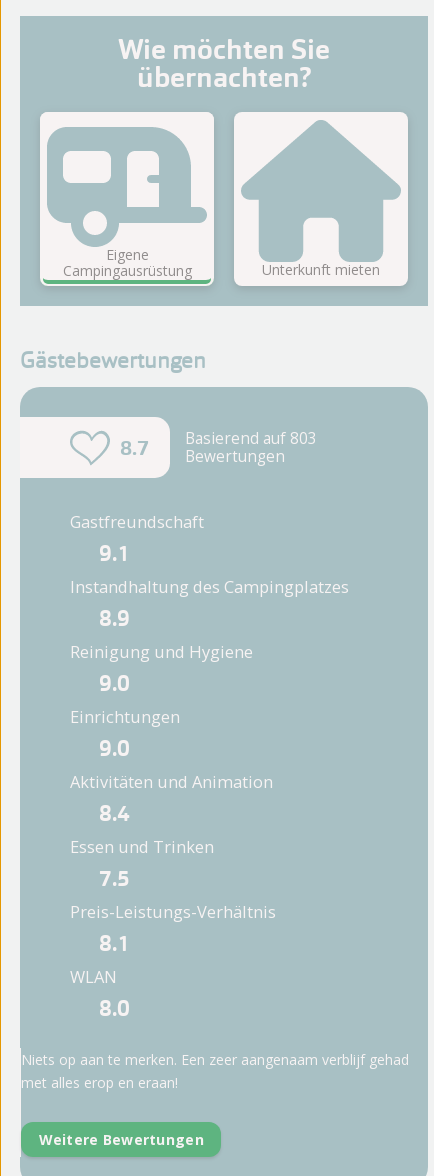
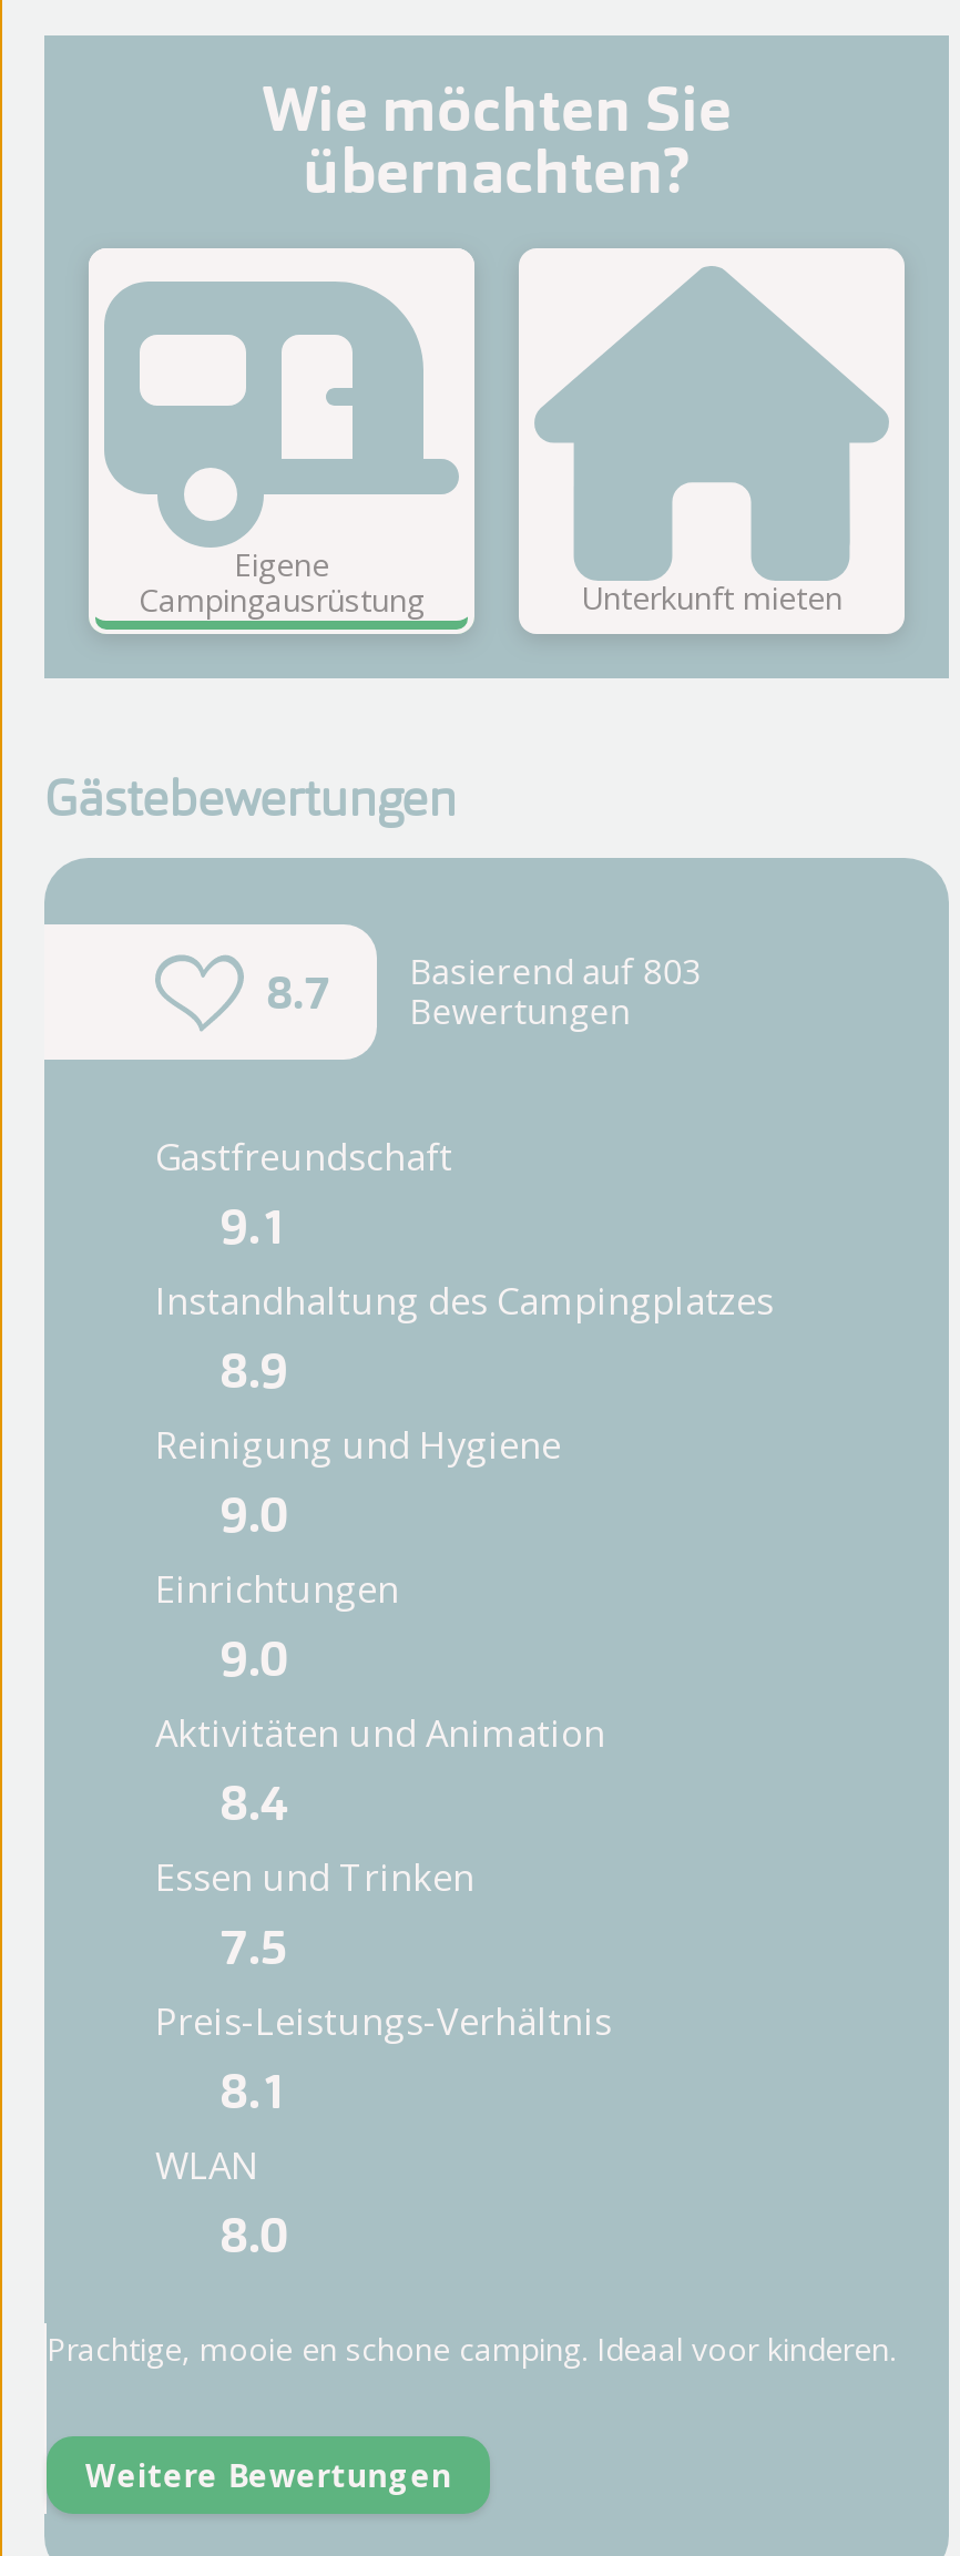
- Niets op aan te merken. Een zeer aangenaam verblijf gehad
- met alles erop en eraan!
+ Prachtige, mooie en schone camping. Ideaal voor kinderen.
